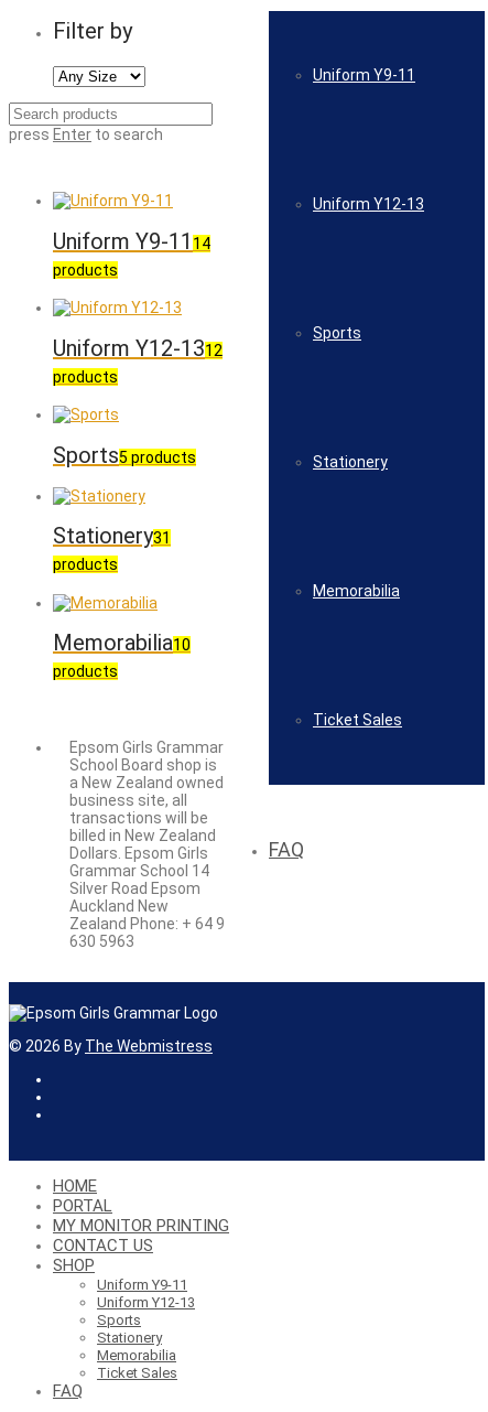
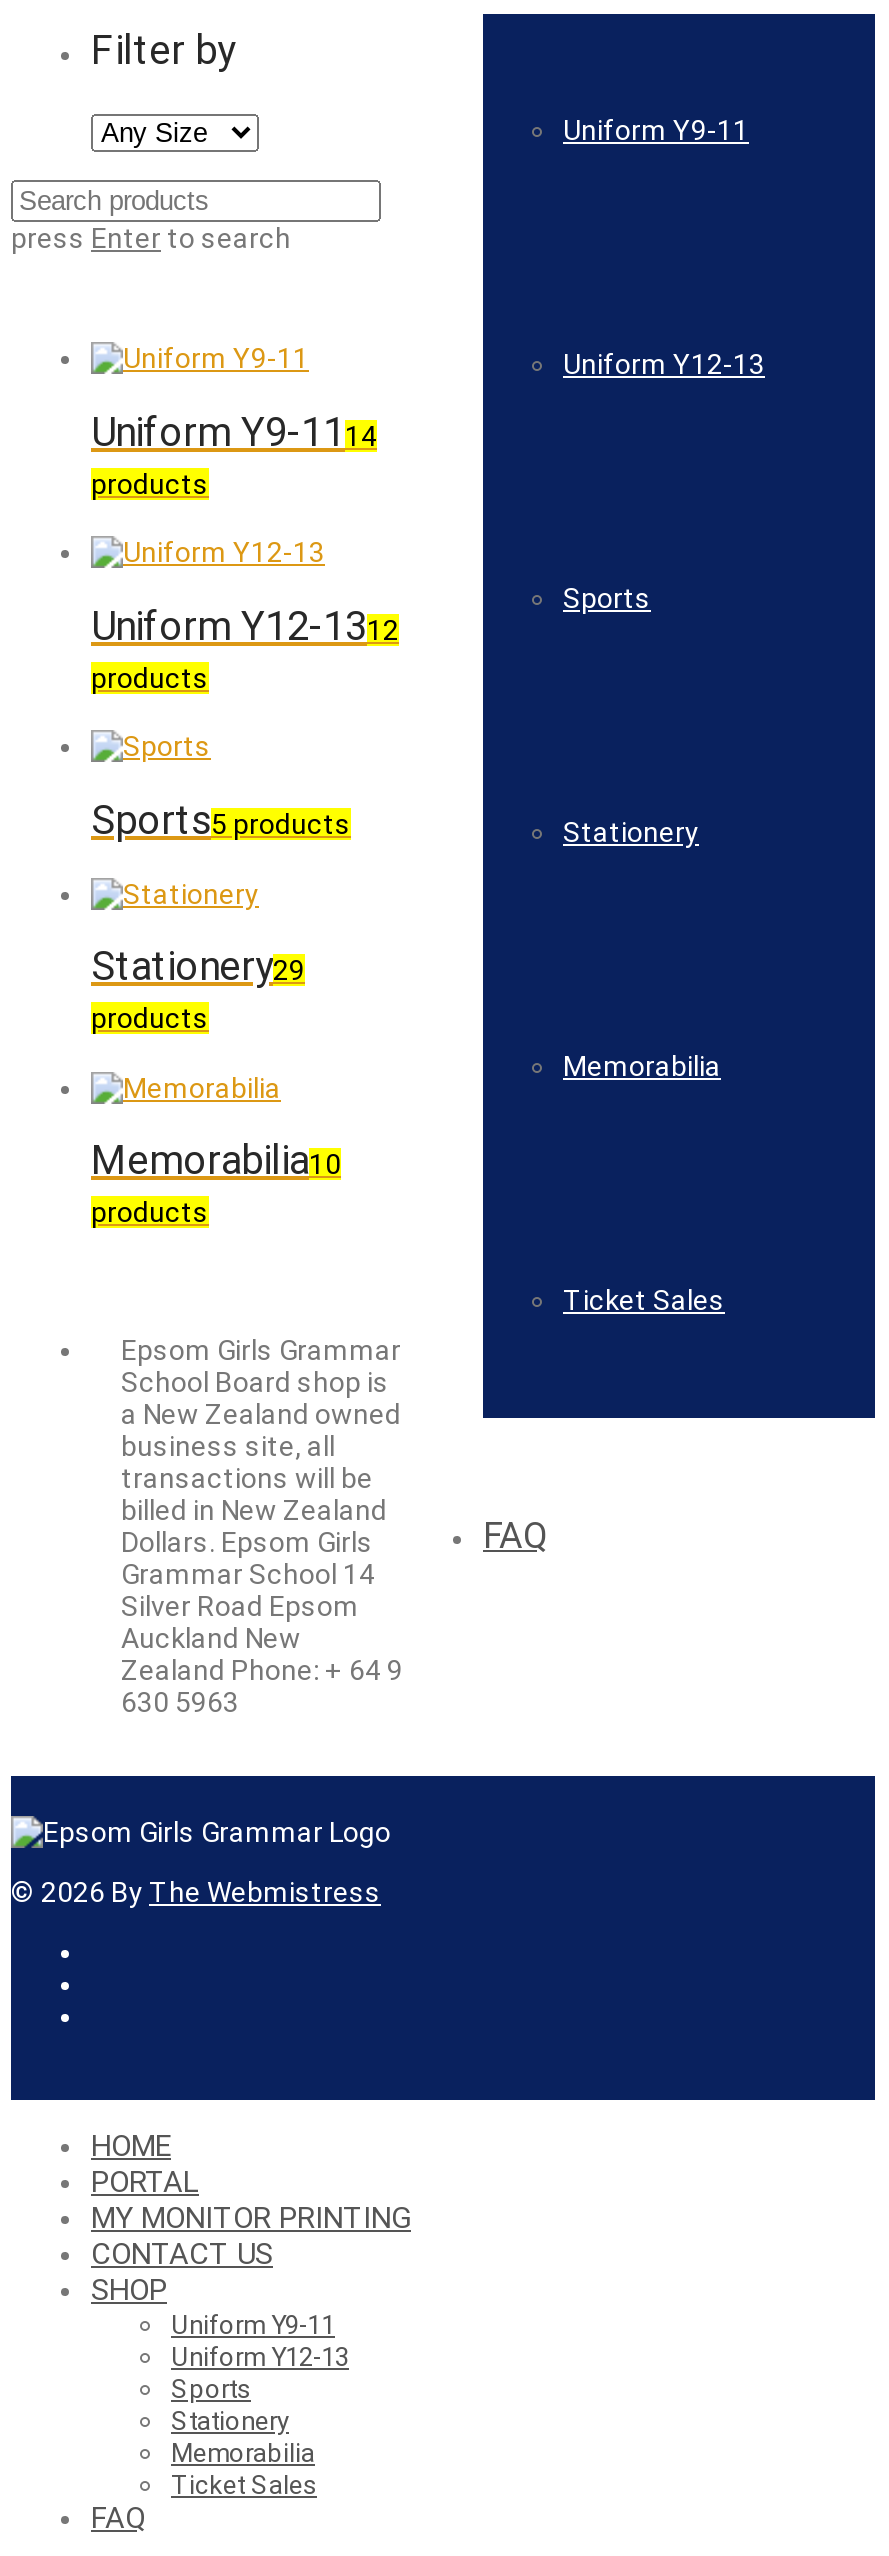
- Stationery31
+ Stationery29
